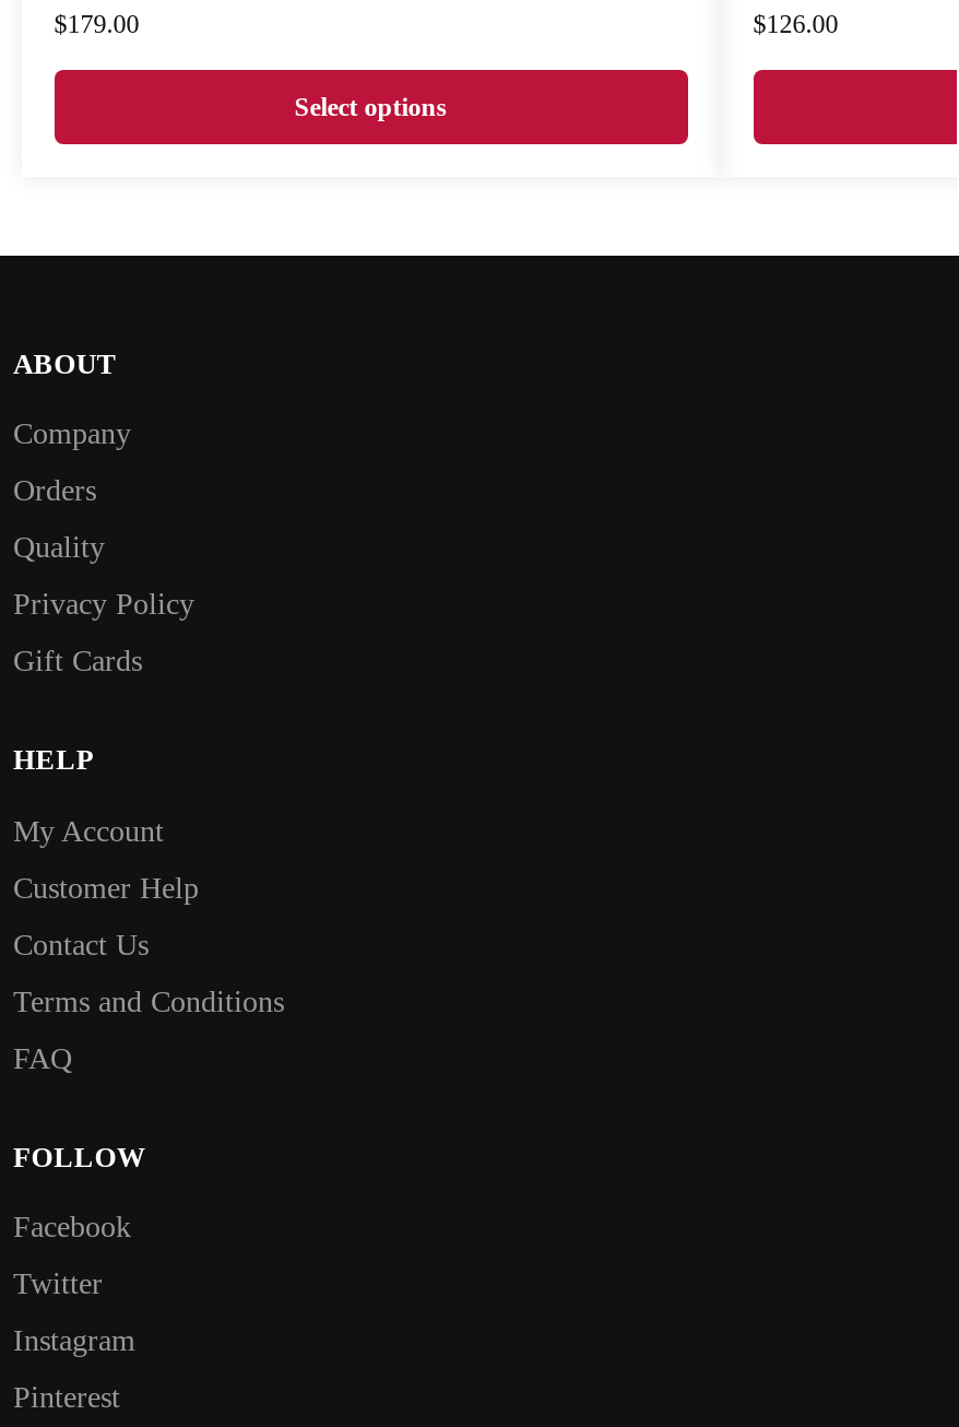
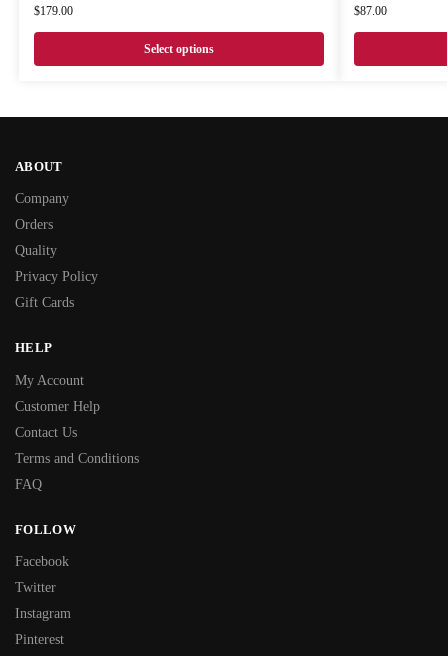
- $126.00
+ $87.00
